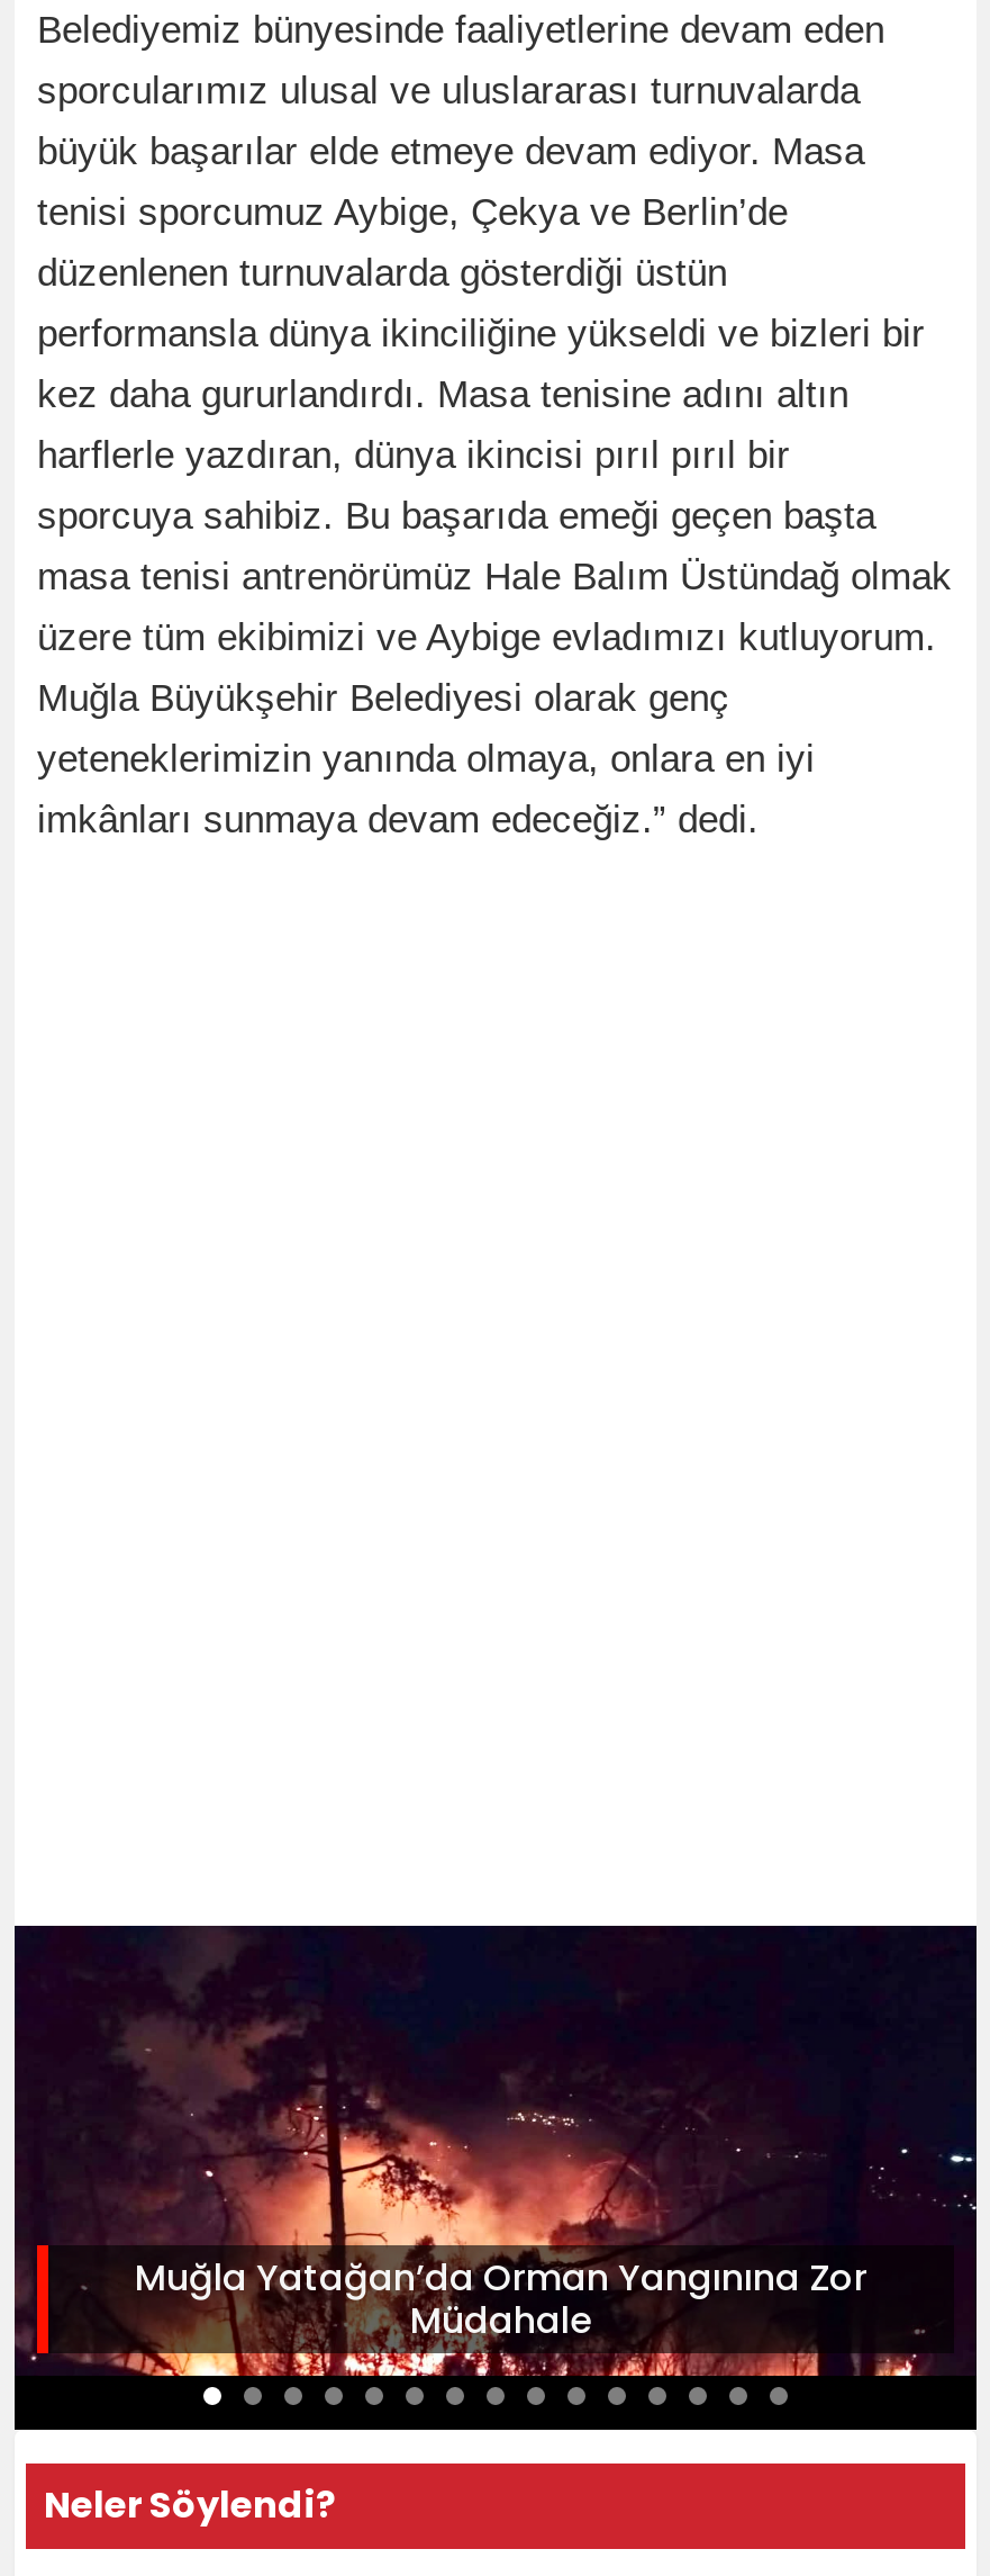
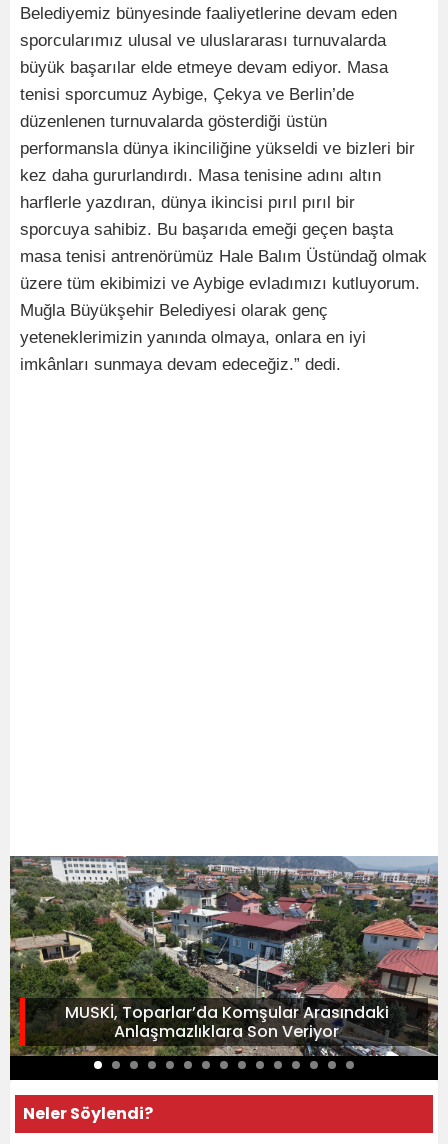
- [image]
- Muğla Yatağan’da Orman Yangınına Zor
- Müdahale
+ [image]
+ MUSKİ, Toparlar’da Komşular Arasındaki
+ Anlaşmazlıklara Son Veriyor
